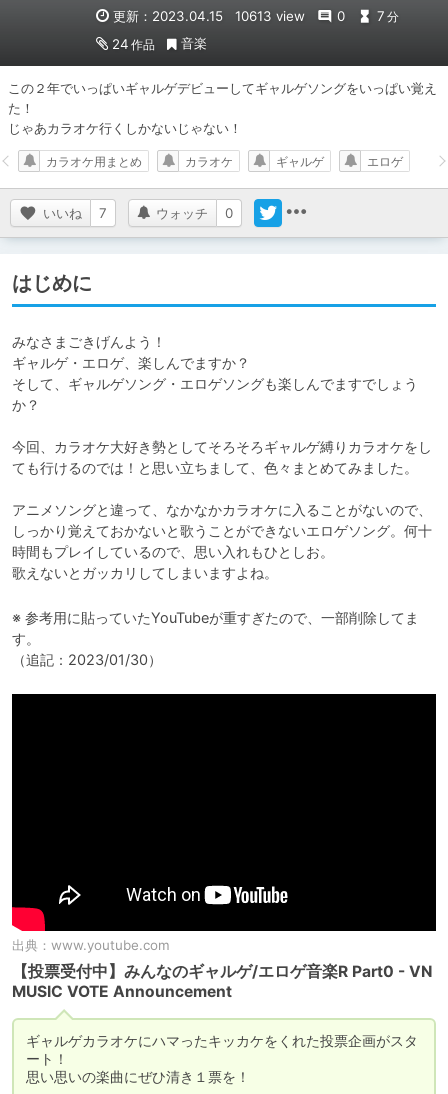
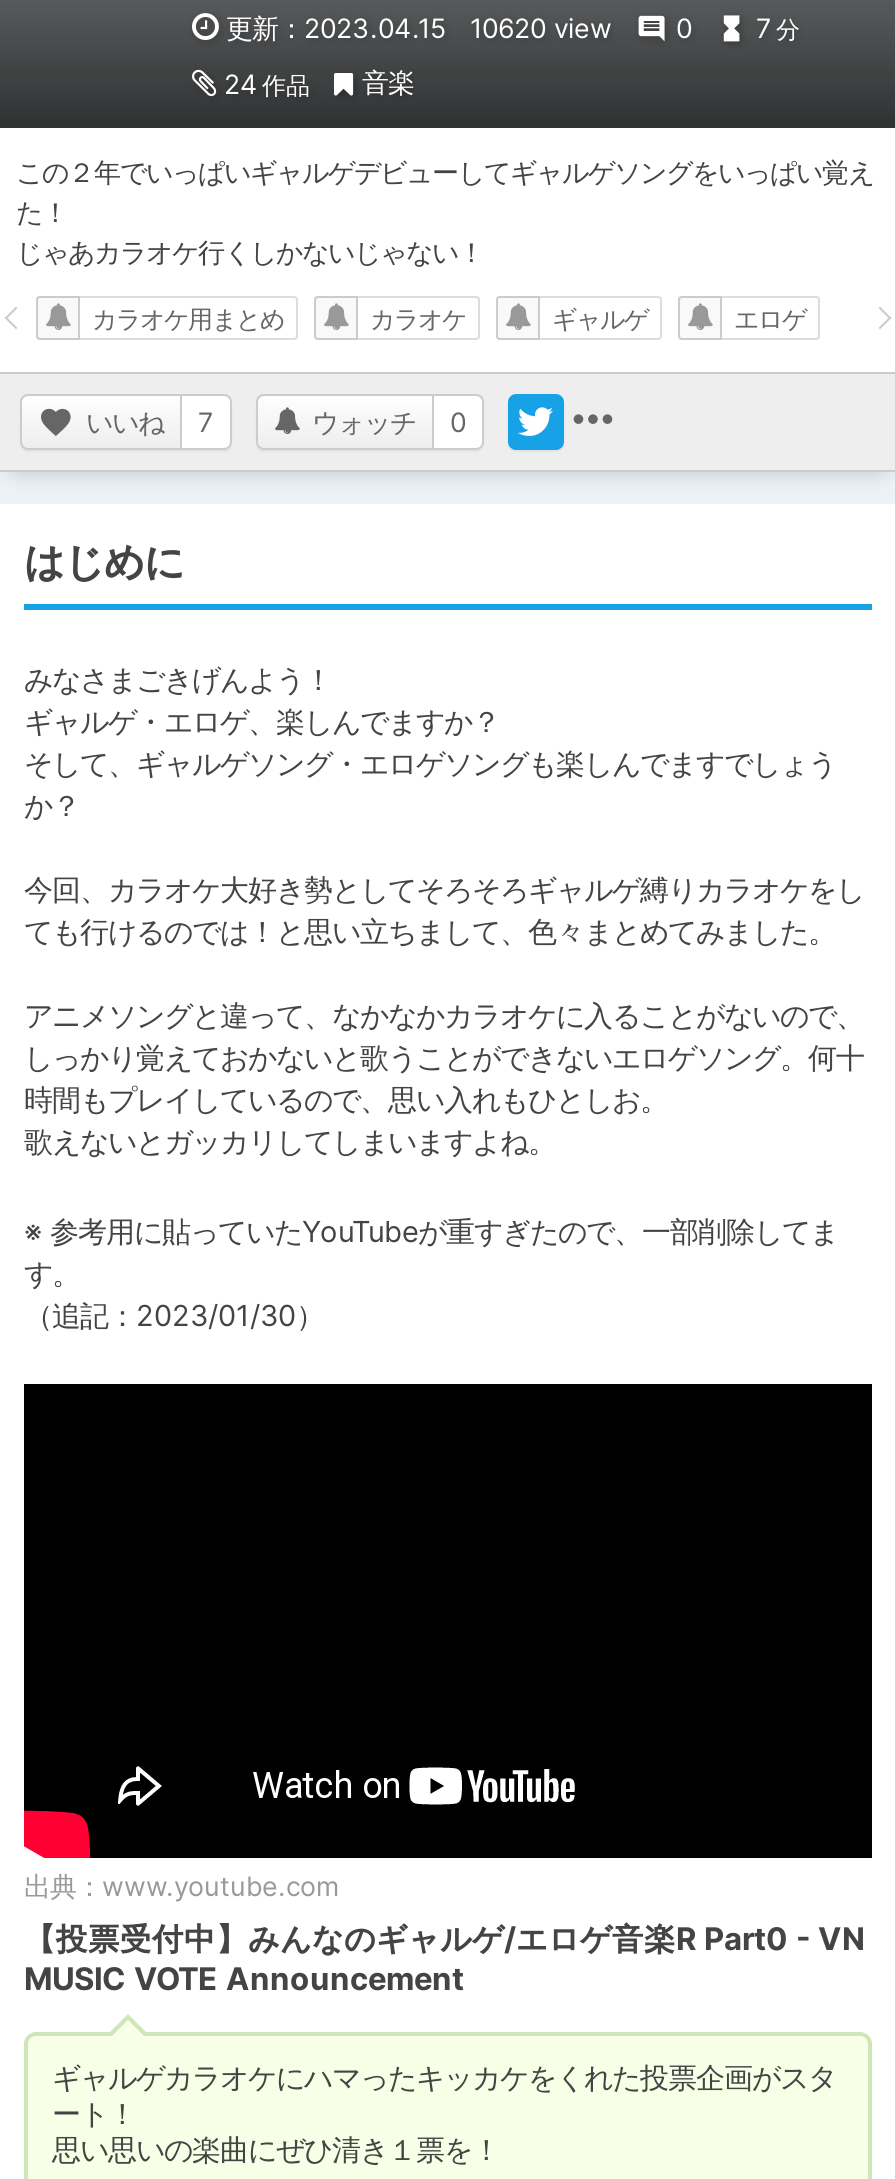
- 更新：2023.04.15 10613 view 0 7 分
+ 更新：2023.04.15 10620 view 0 7 分
